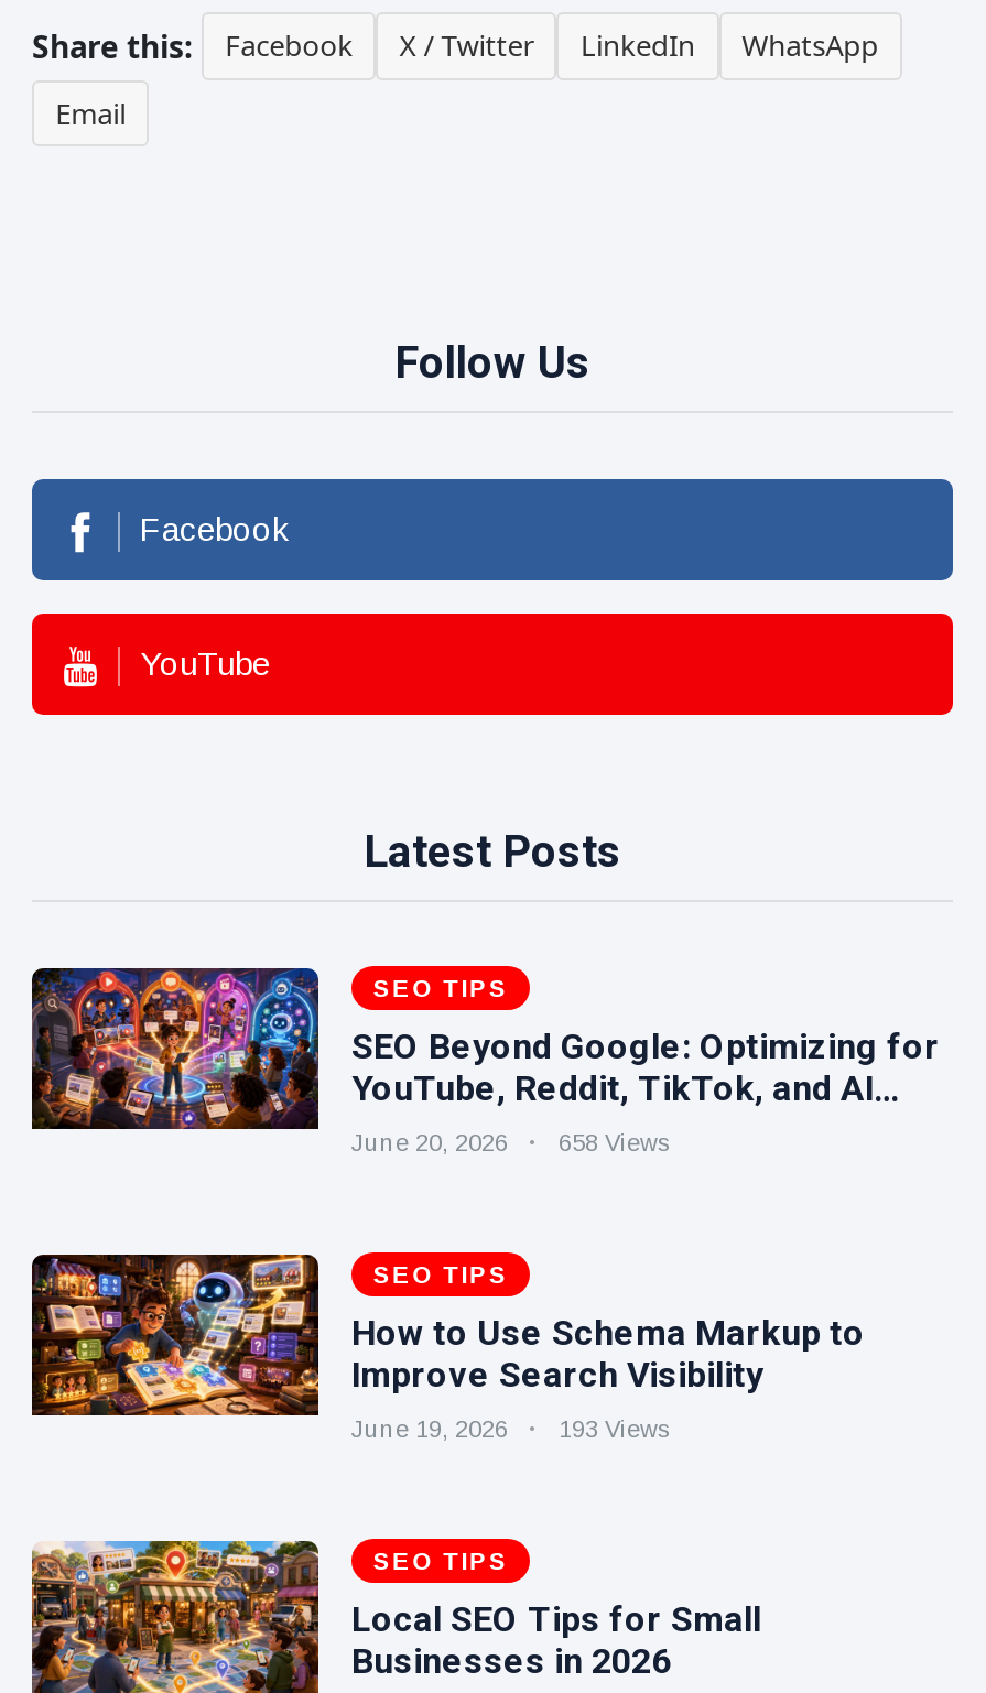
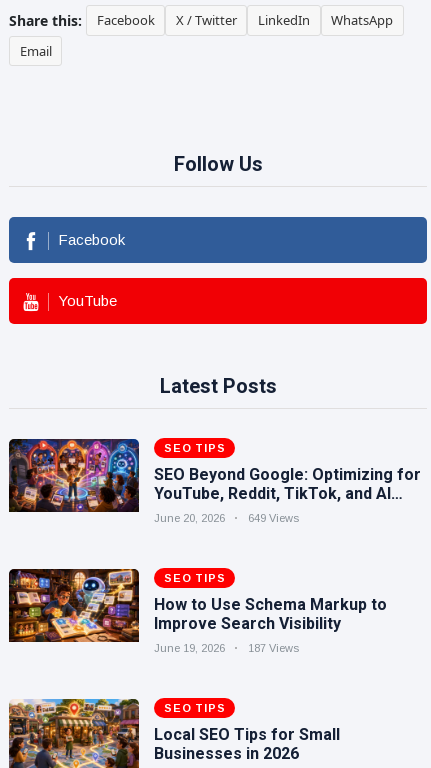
- 658 Views
+ 649 Views

- June 19, 2026 193 Views
+ June 19, 2026 187 Views
